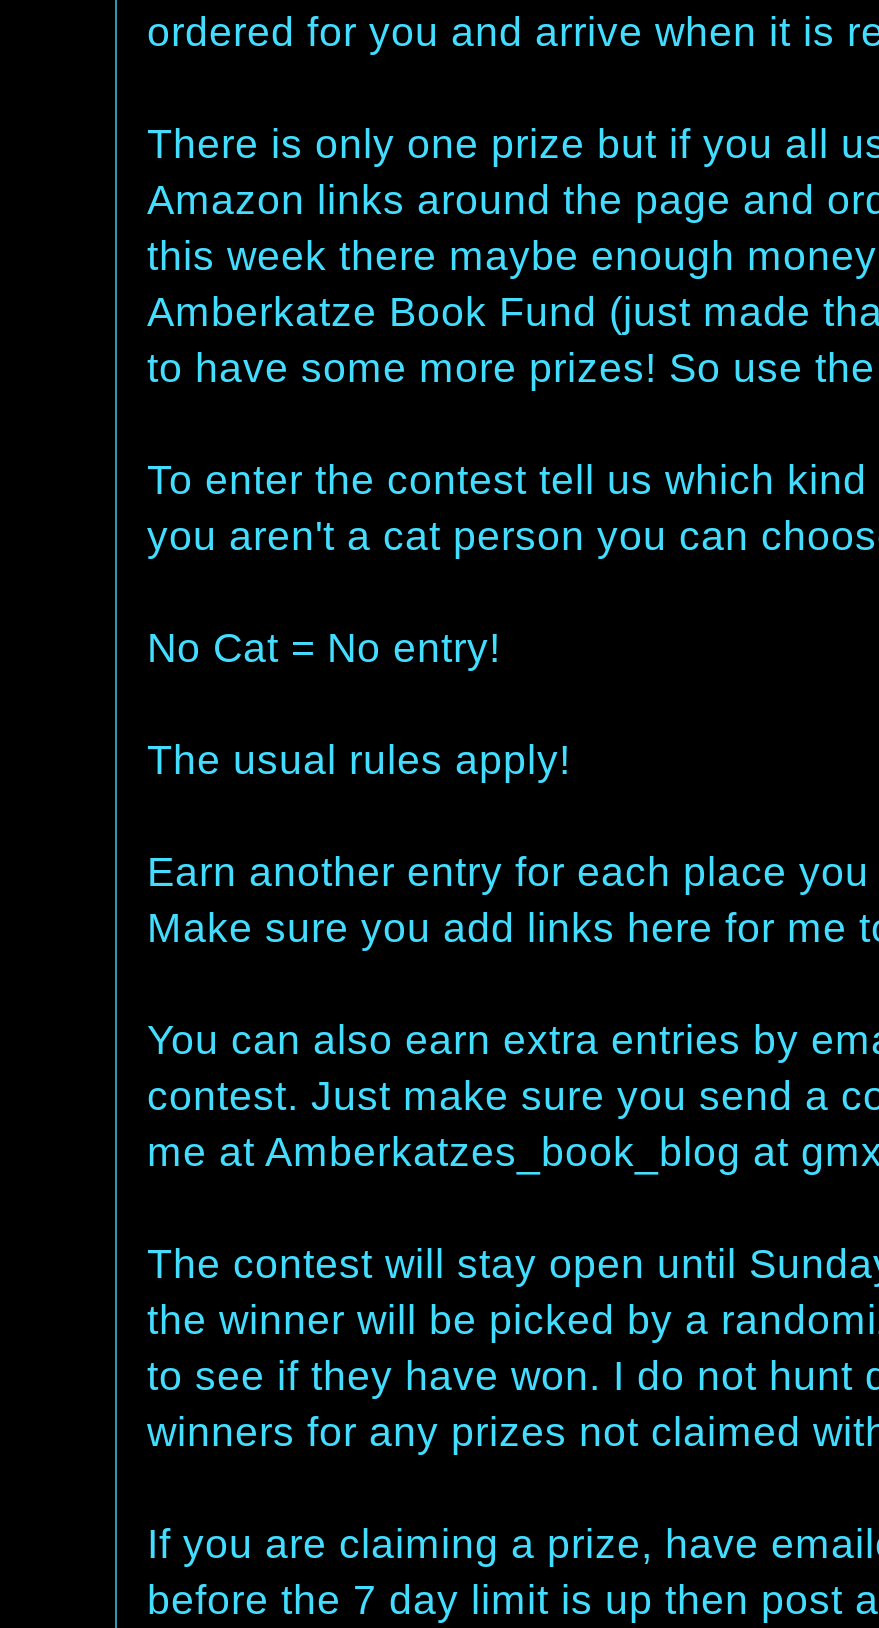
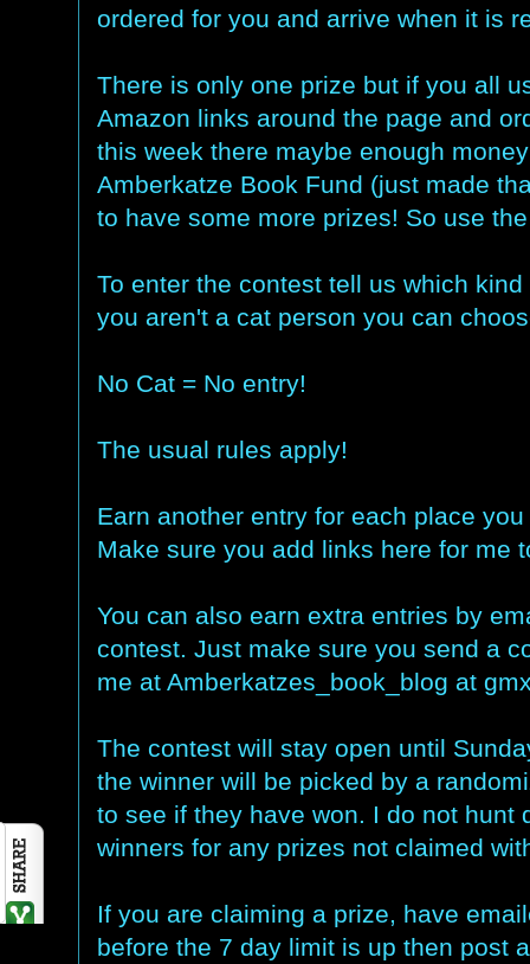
+ [image]
